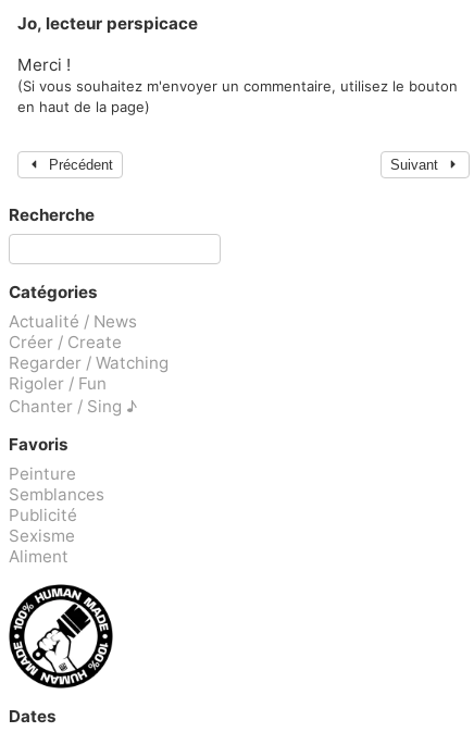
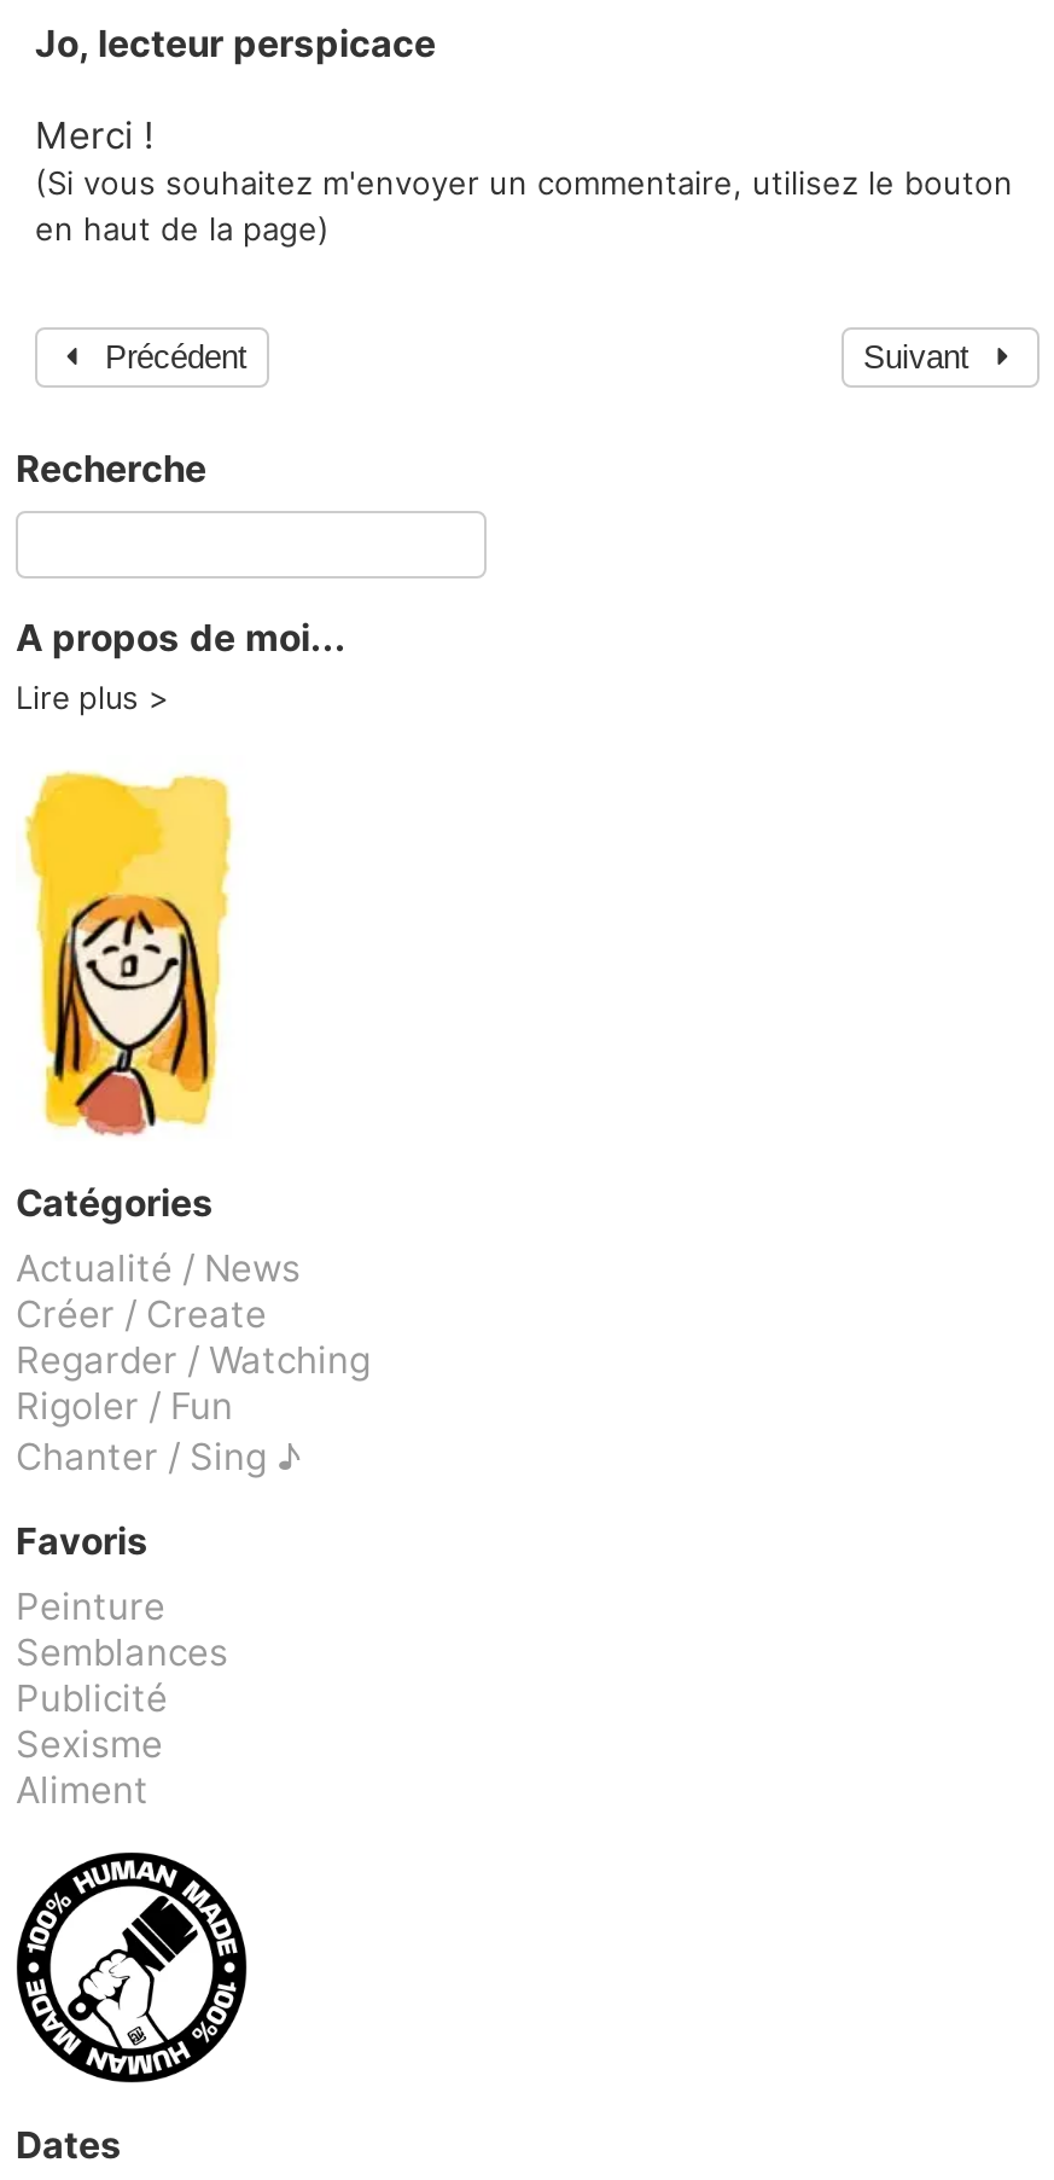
+ A propos de moi...
+ Lire plus

+ [image]
